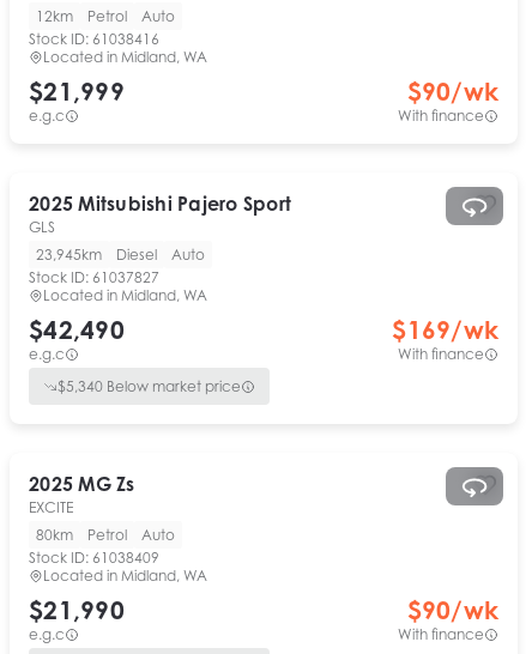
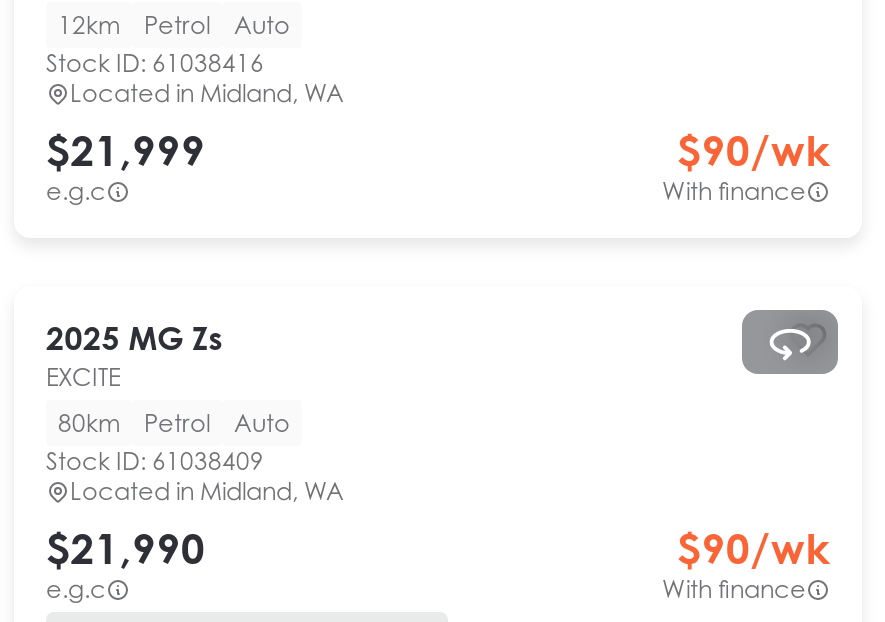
- 2025 Mitsubishi Pajero Sport
- GLS
- 23,945km
- Diesel
- Auto
- Stock ID: 61037827
- Located in Midland, WA
- $42,490
- e.g.c

- $169/wk
- With finance
- $5,340 Below market price
